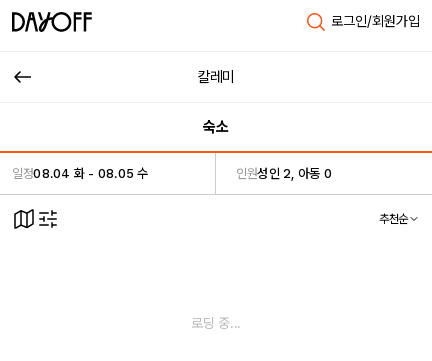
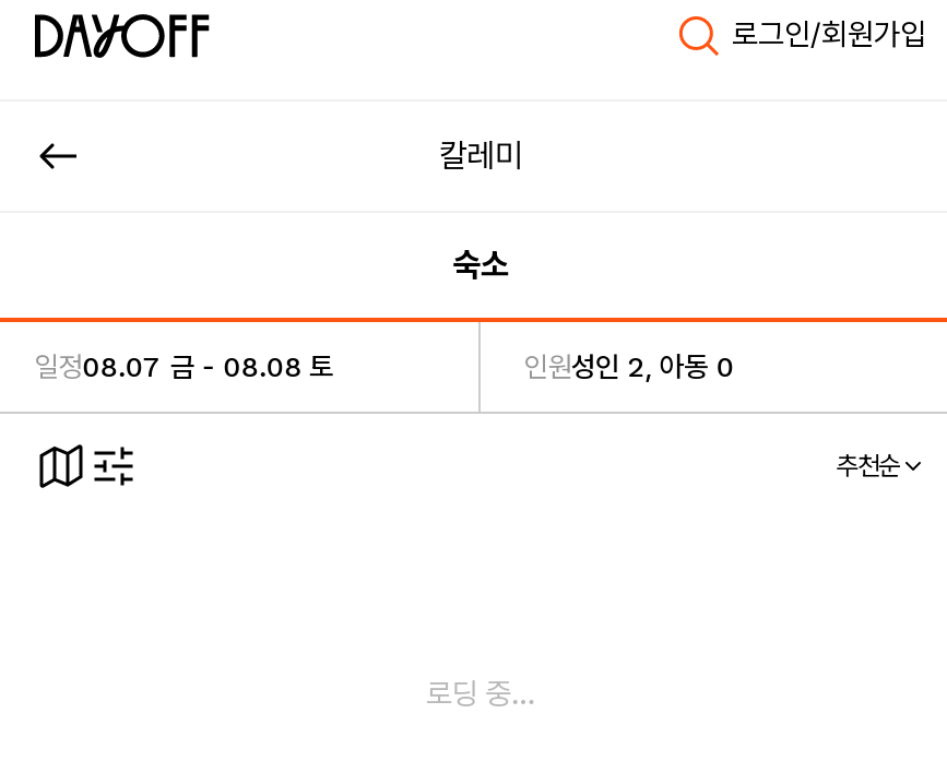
- 일정08.04 화 - 08.05 수
+ 일정08.07 금 - 08.08 토
